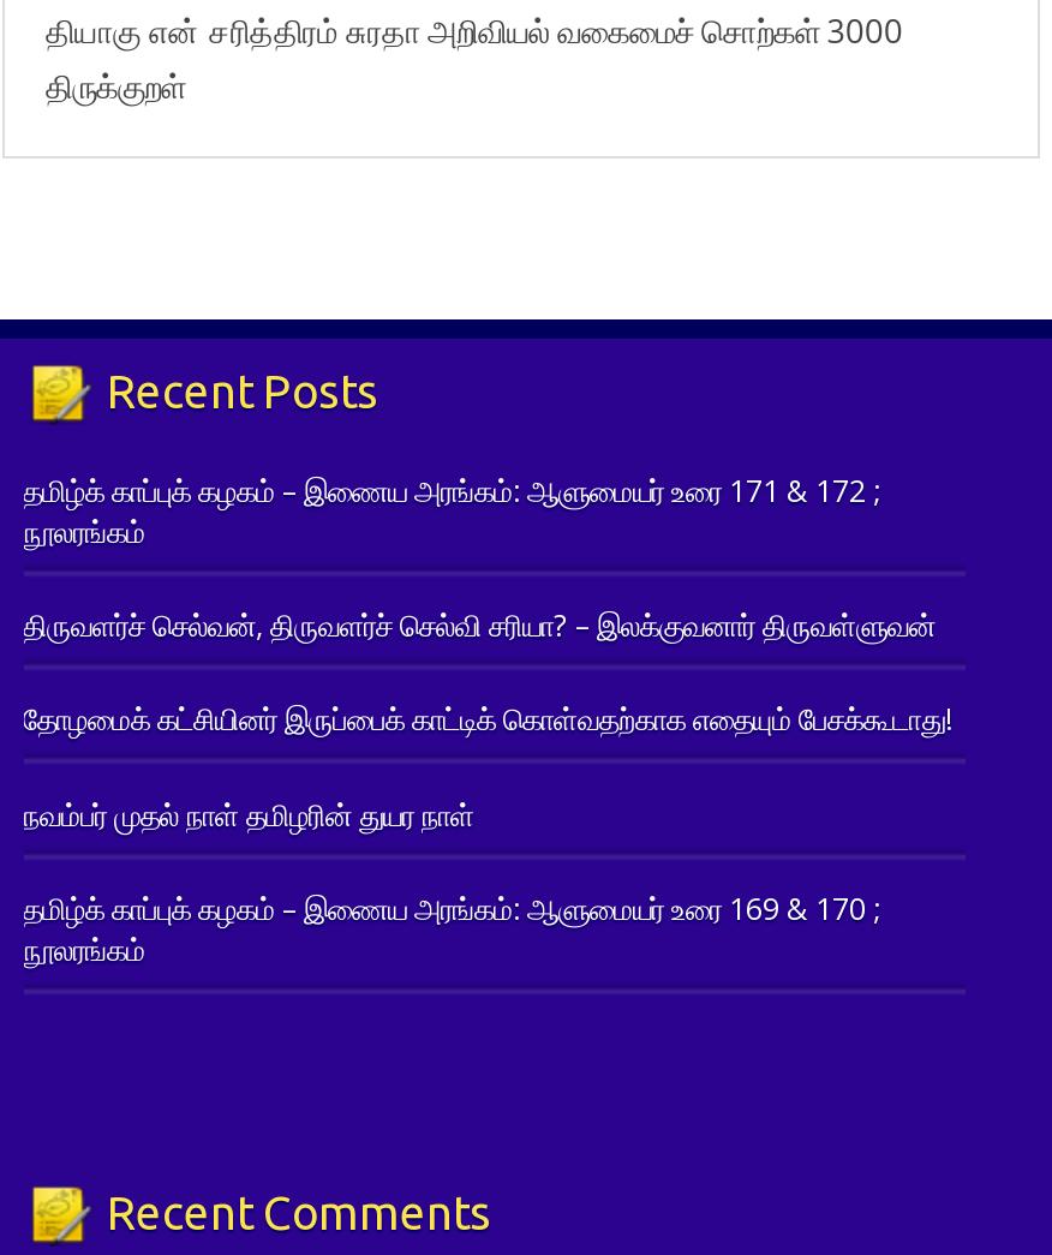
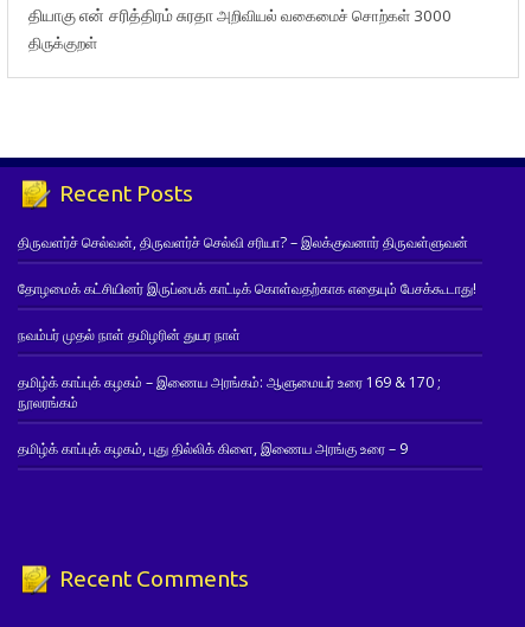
- தமிழ்க் காப்புக் கழகம் – இணைய அரங்கம்: ஆளுமையர் உரை 171 & 172 ;
- நூலரங்கம்

moved up: திருவளர்ச் செல்வன், திருவளர்ச் செல்வி சரியா? – இலக்குவனார் திருவள்ளுவன் | தோழமைக் கட்சியினர் இருப்பைக் காட்டிக் கொள்வதற்காக எதையும் பேசக்கூடாது! | நவம்பர் முதல் நாள் தமிழரின் துயர நாள் | தமிழ்க் காப்புக் கழகம் – இணைய அரங்கம்: ஆளுமையர் உரை 169 & 170 ; | நூலரங்கம்

+ தமிழ்க் காப்புக் கழகம், புது தில்லிக் கிளை, இணைய அரங்கு உரை – 9
